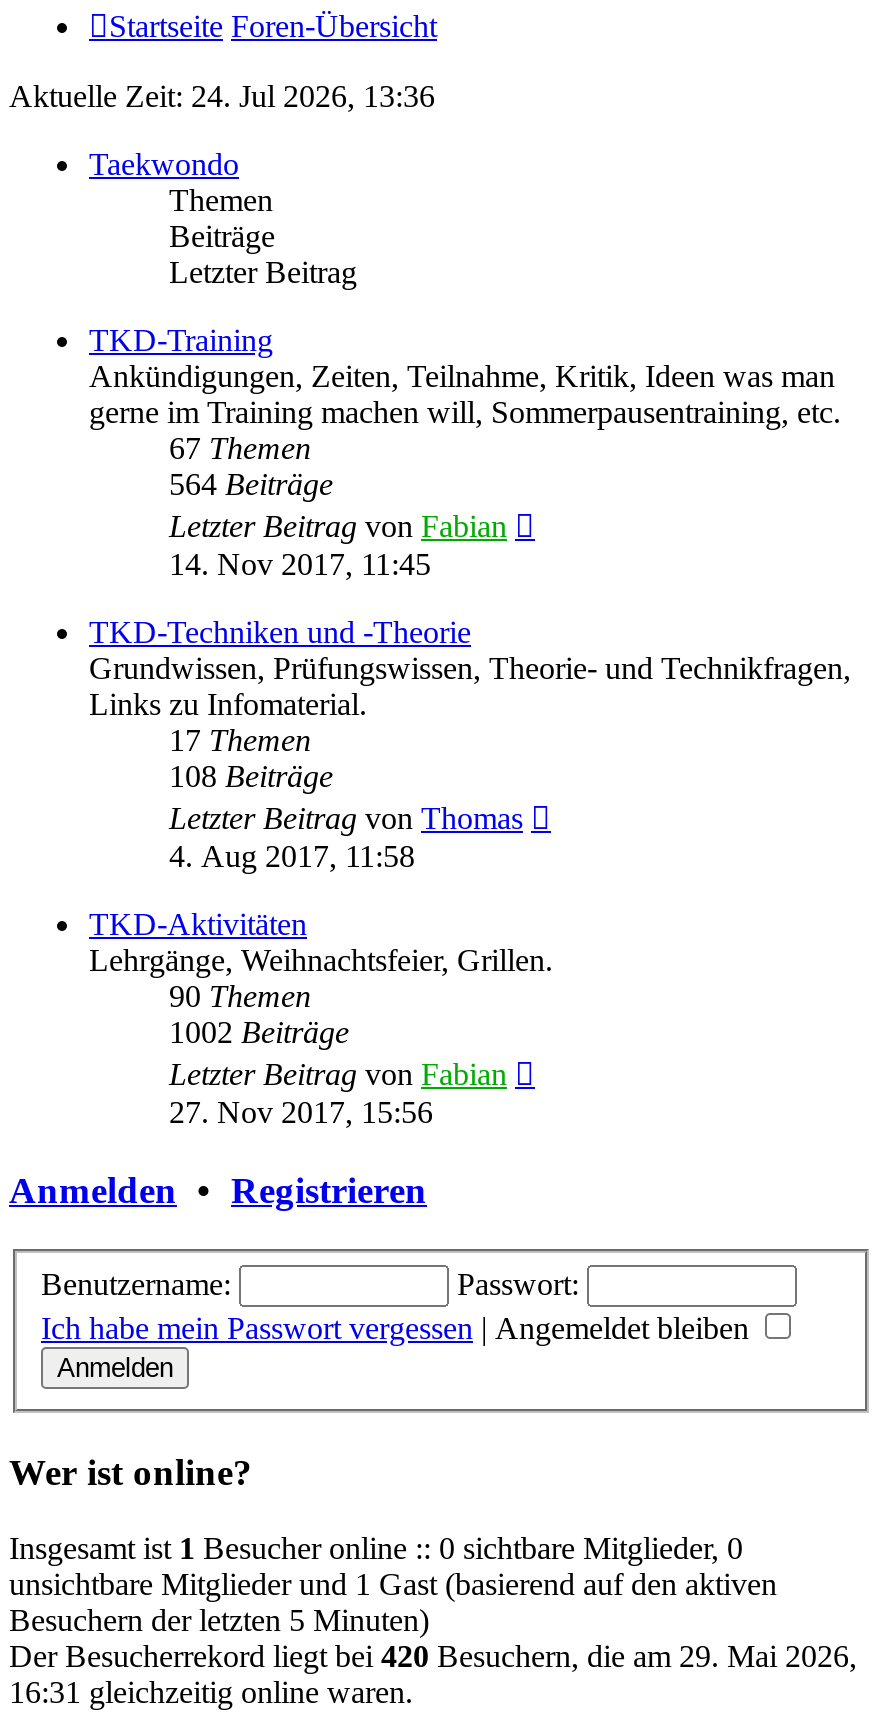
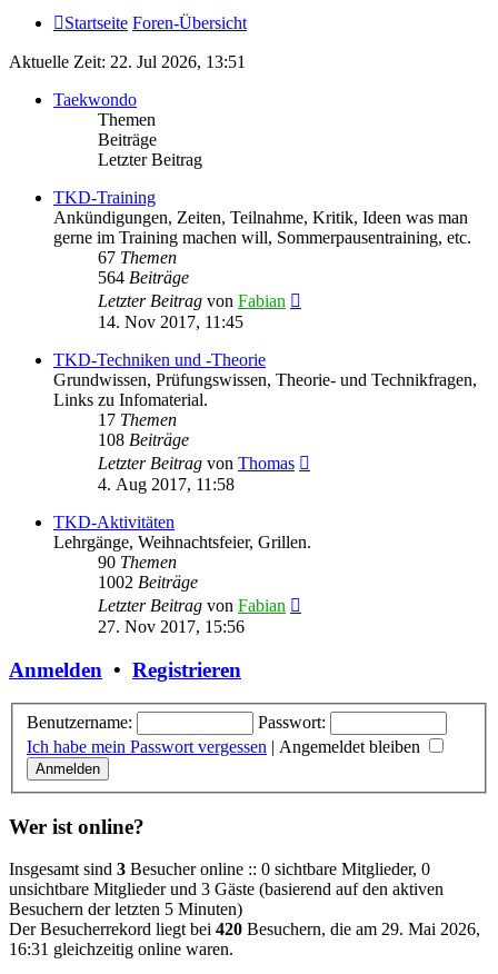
- Aktuelle Zeit: 24. Jul 2026, 13:36
+ Aktuelle Zeit: 22. Jul 2026, 13:51

- Insgesamt ist 1 Besucher online :: 0 sichtbare Mitglieder, 0
+ Insgesamt sind 3 Besucher online :: 0 sichtbare Mitglieder, 0

- unsichtbare Mitglieder und 1 Gast (basierend auf den aktiven
+ unsichtbare Mitglieder und 3 Gäste (basierend auf den aktiven
